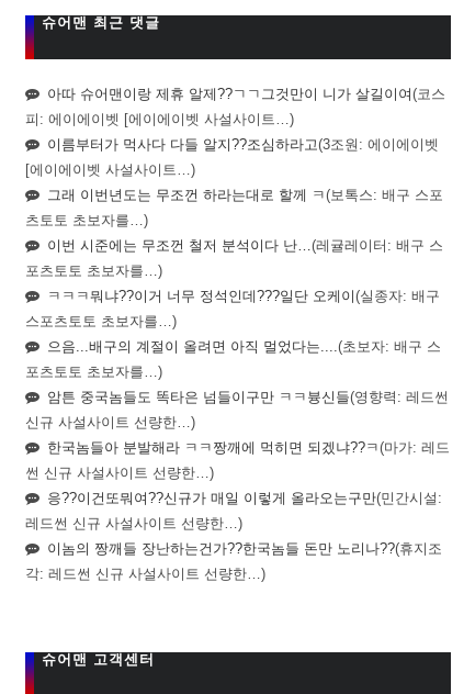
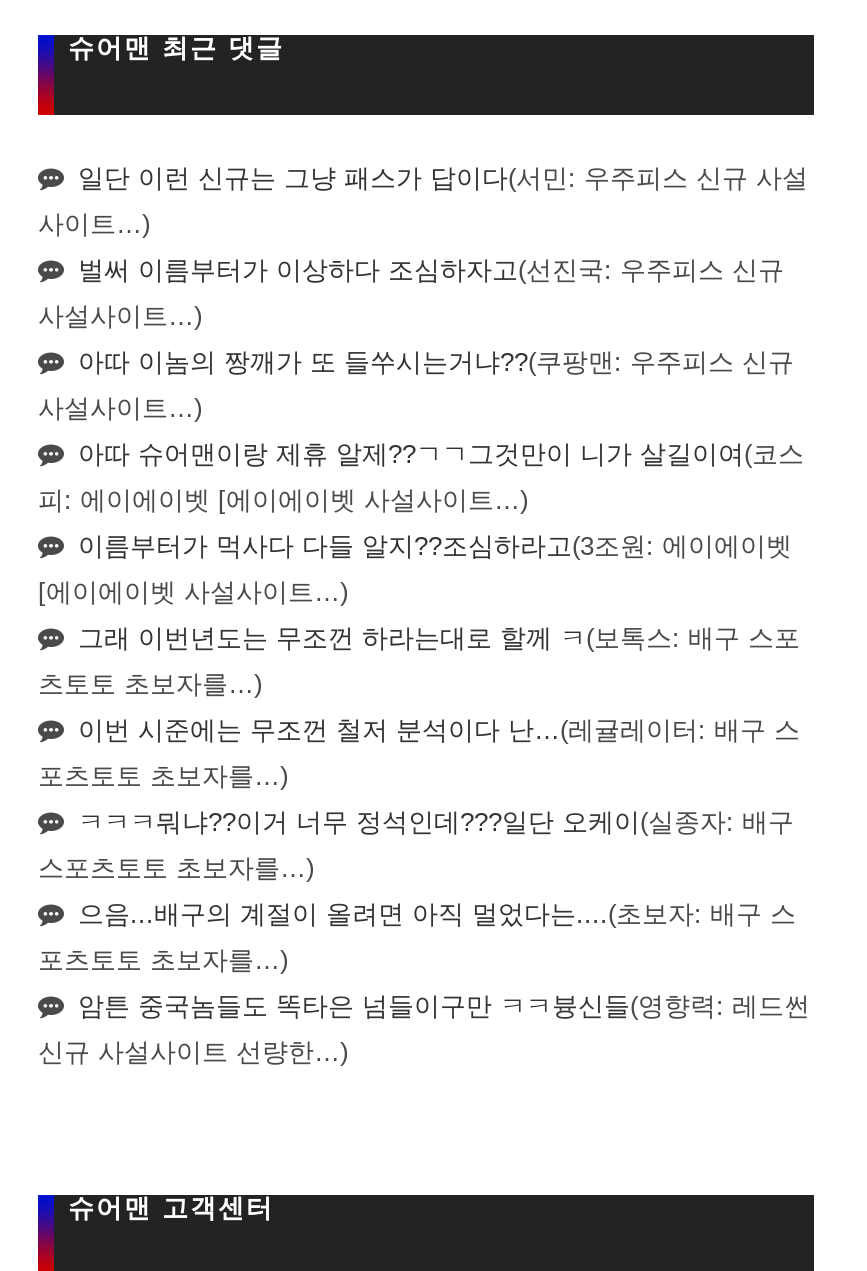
+ 일단 이런 신규는 그냥 패스가 답이다(서민: 우주피스 신규 사설
+ 사이트…)
+ 벌써 이름부터가 이상하다 조심하자고(선진국: 우주피스 신규
+ 사설사이트…)
+ 아따 이놈의 짱깨가 또 들쑤시는거냐??(쿠팡맨: 우주피스 신규
+ 사설사이트…)

moved down: 아따 슈어맨이랑 제휴 알제??ㄱㄱ그것만이 니가 살길이여 (코스 | 피: 에이에이벳 [에이에이벳 사설사이트…) | 이름부터가 먹사다 다들 알지??조심하라고(3조원: 에이에이벳 | ... | 암튼 중국놈들도 똑타은 넘들이구만 ㅋㅋ븅신들(영향력: 레드썬 | 신규 사설사이트 선량한…)

- 한국놈들아 분발해라 ㅋㅋ짱깨에 먹히면 되겠냐??ㅋ (마가: 레드
- 썬 신규 사설사이트 선량한…)
- 응??이건또뭐여??신규가 매일 이렇게 올라오는구만 (민간시설:
- 레드썬 신규 사설사이트 선량한…)
- 이놈의 짱깨들 장난하는건가??한국놈들 돈만 노리나??(휴지조
- 각: 레드썬 신규 사설사이트 선량한…)
